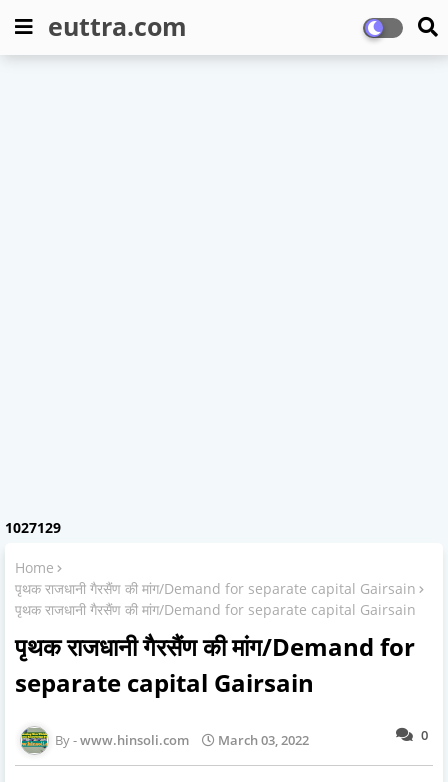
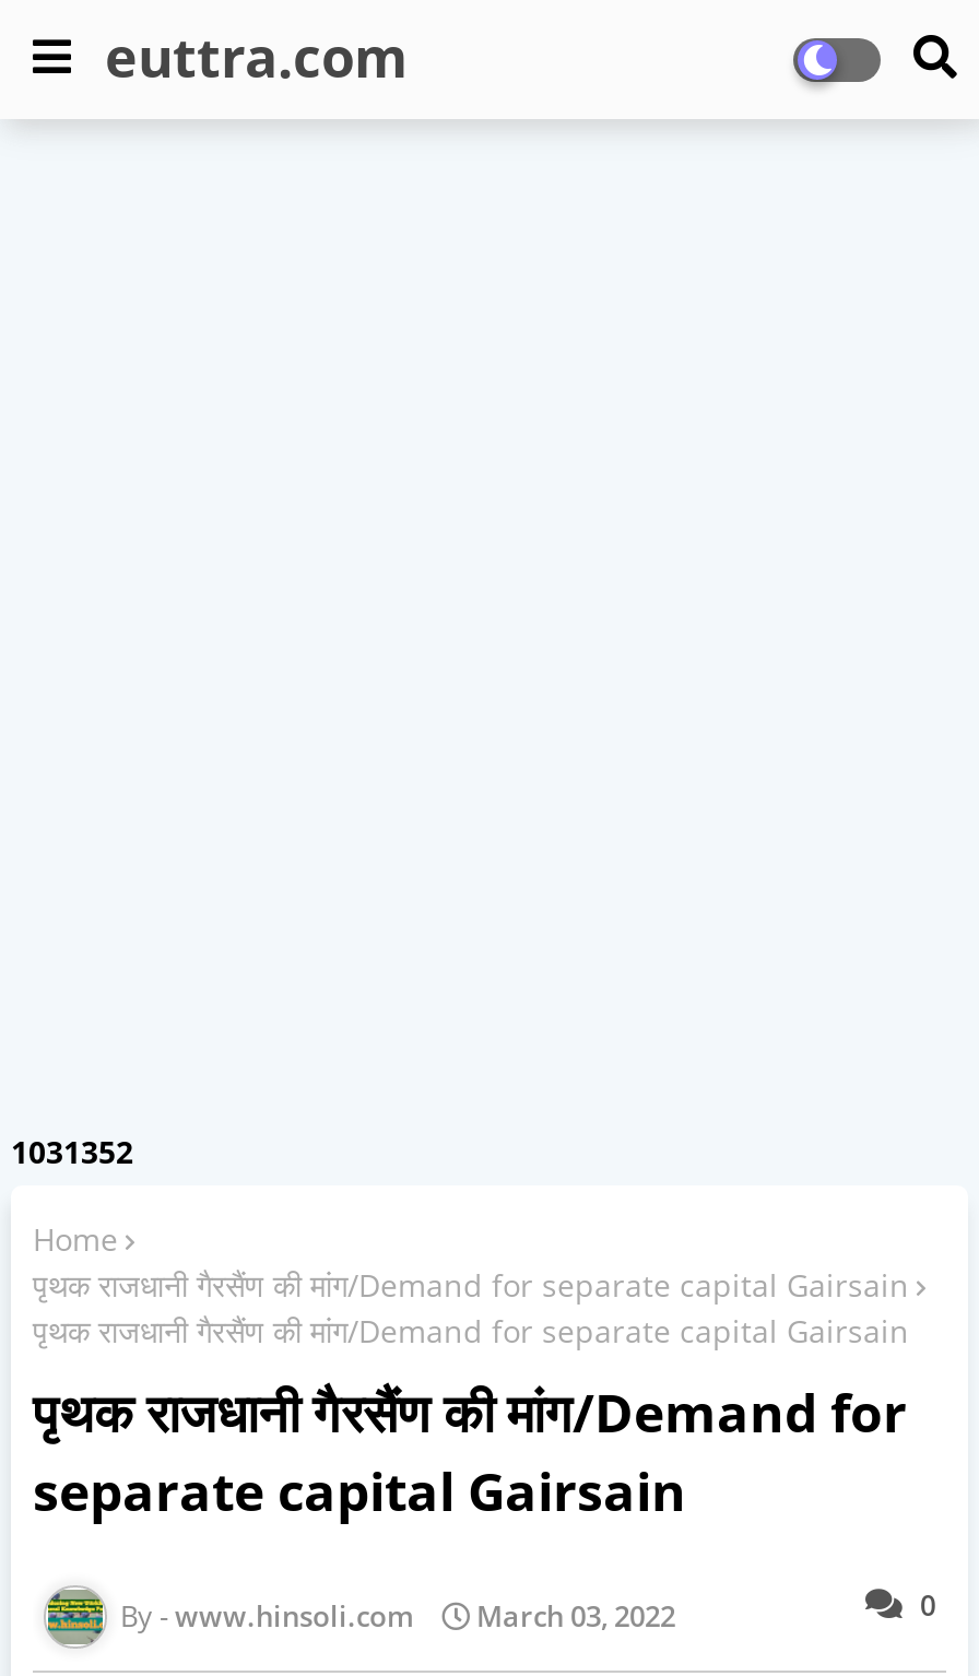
- 1027129
+ 1031352
